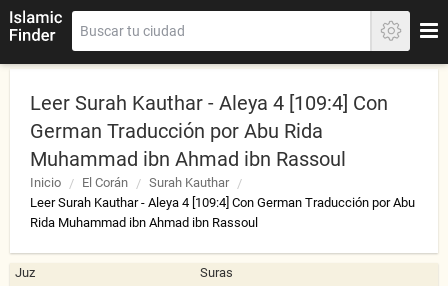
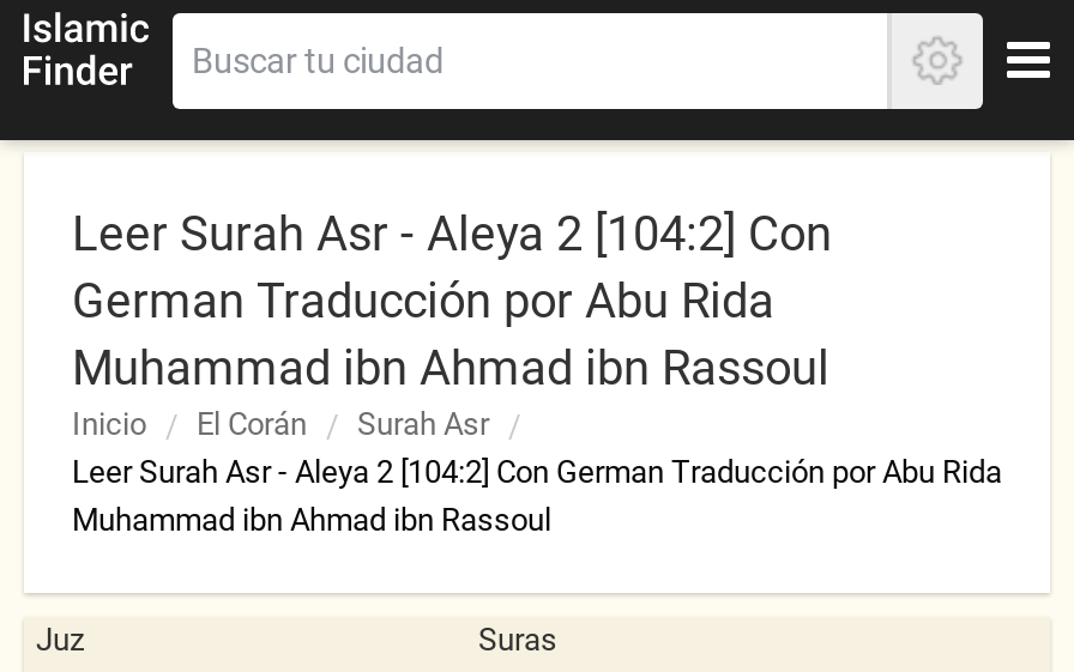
- Leer Surah Kauthar - Aleya 4 [109:4] Con
+ Leer Surah Asr - Aleya 2 [104:2] Con

- Surah Kauthar
- Leer Surah Kauthar - Aleya 4 [109:4] Con German Traducción por Abu
- Rida Muhammad ibn Ahmad ibn Rassoul
+ Surah Asr
+ Leer Surah Asr - Aleya 2 [104:2] Con German Traducción por Abu Rida
+ Muhammad ibn Ahmad ibn Rassoul
